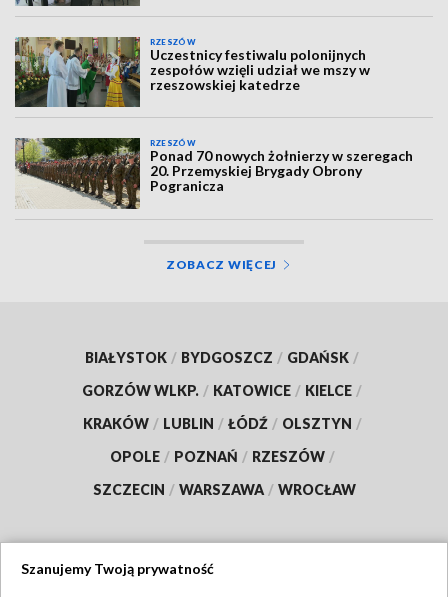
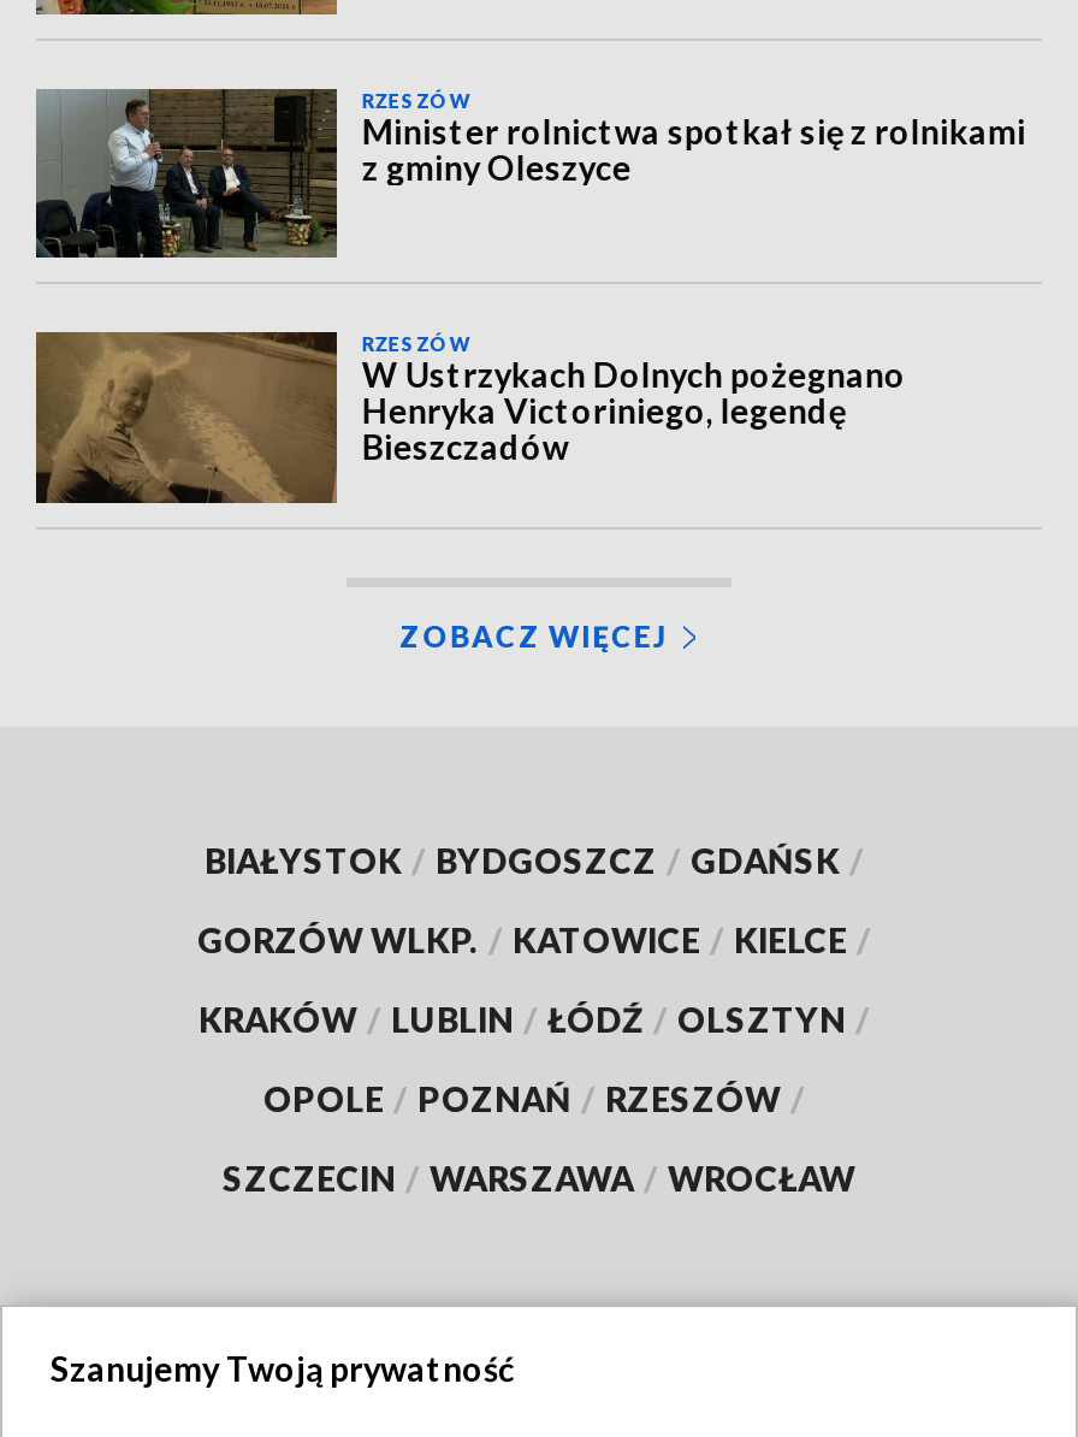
- [image]
- Uczestnicy festiwalu polonijnych
- zespołów wzięli udział we mszy w
- rzeszowskiej katedrze
+ [image]
+ Minister rolnictwa spotkał się z rolnikami
+ z gminy Oleszyce

- [image]
- Ponad 70 nowych żołnierzy w szeregach
- 20. Przemyskiej Brygady Obrony
- Pogranicza
+ [image]
+ W Ustrzykach Dolnych pożegnano
+ Henryka Victoriniego, legendę
+ Bieszczadów
